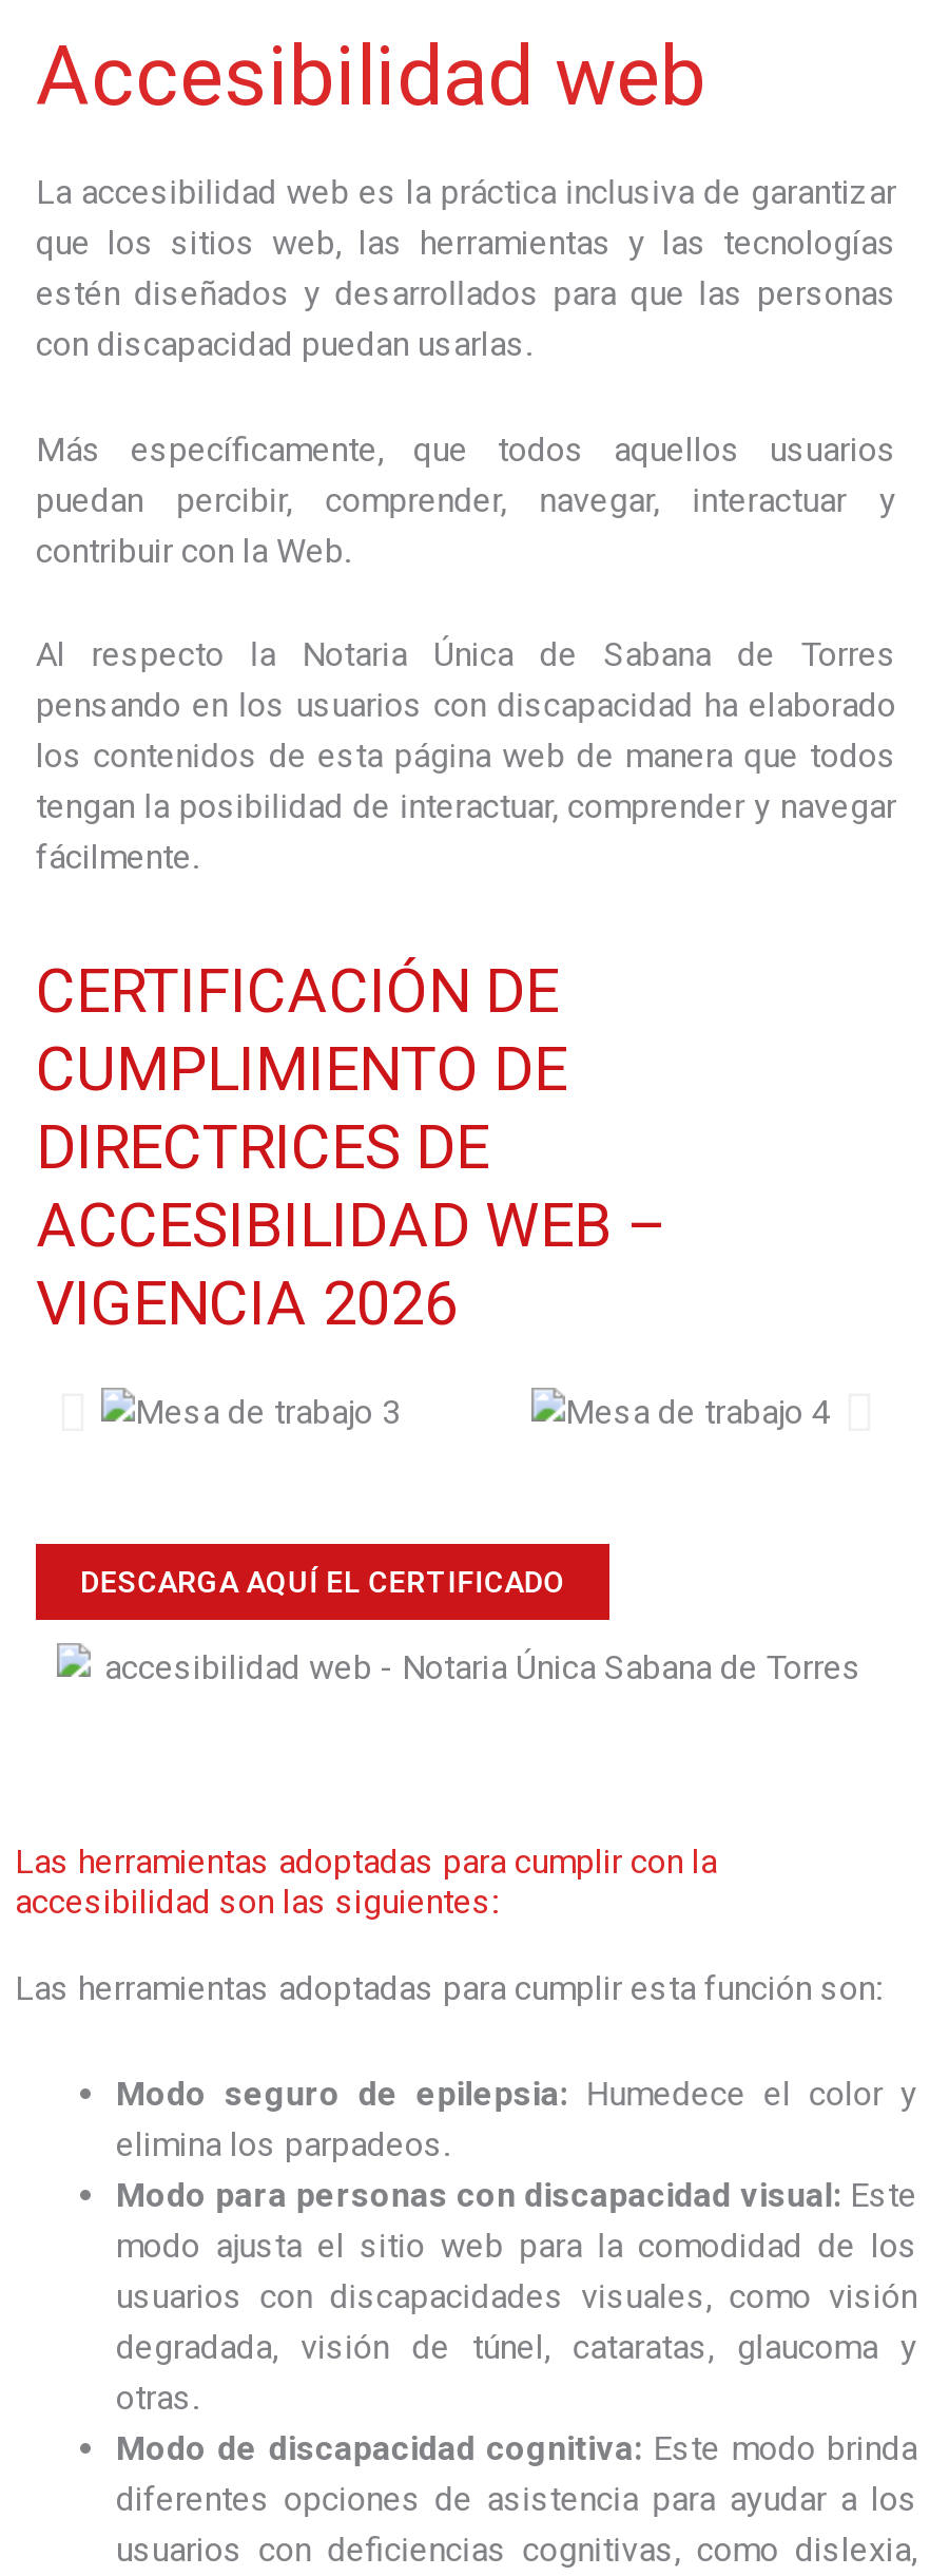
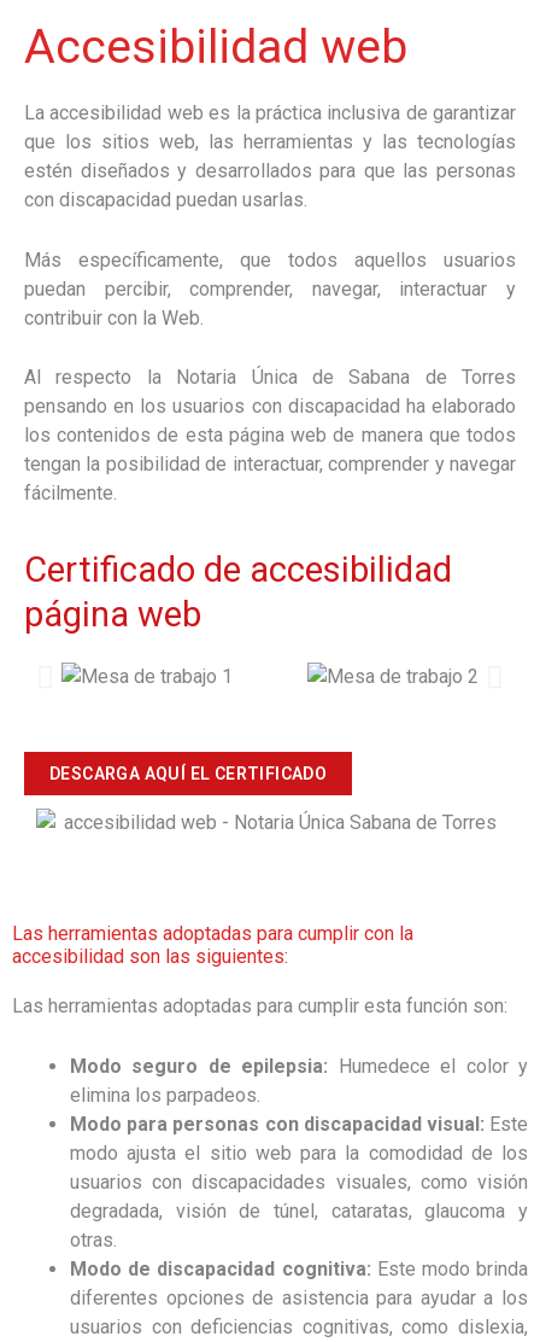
- CERTIFICACIÓN DE
- CUMPLIMIENTO DE
- DIRECTRICES DE
- ACCESIBILIDAD WEB –
- VIGENCIA 2026
+ Certificado de accesibilidad
+ página web
